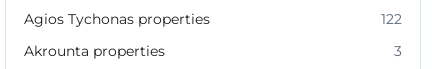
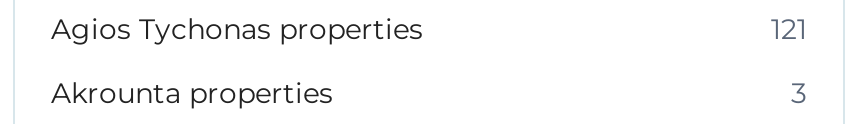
- 122
+ 121
